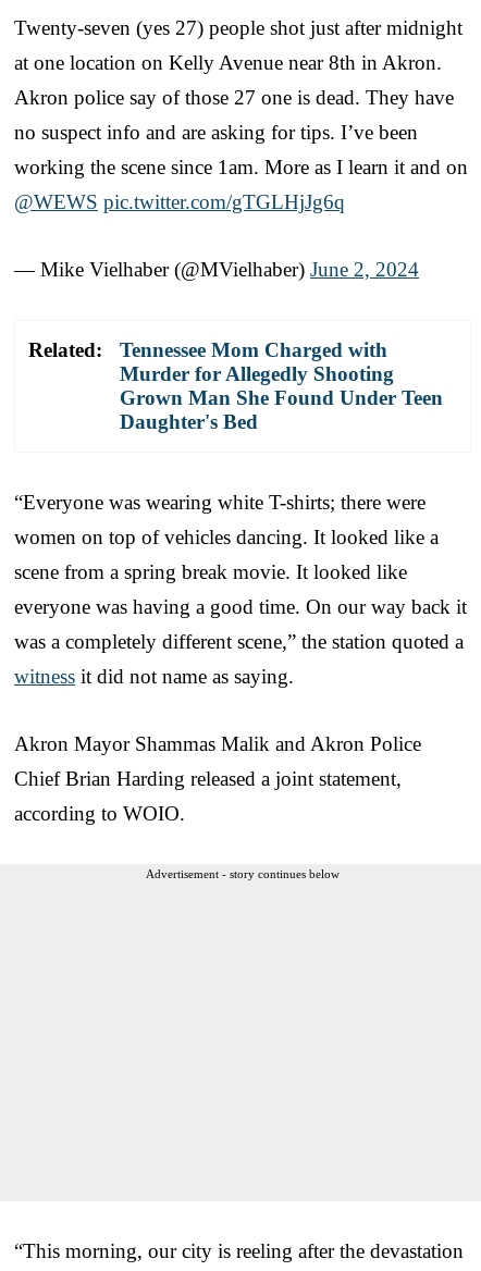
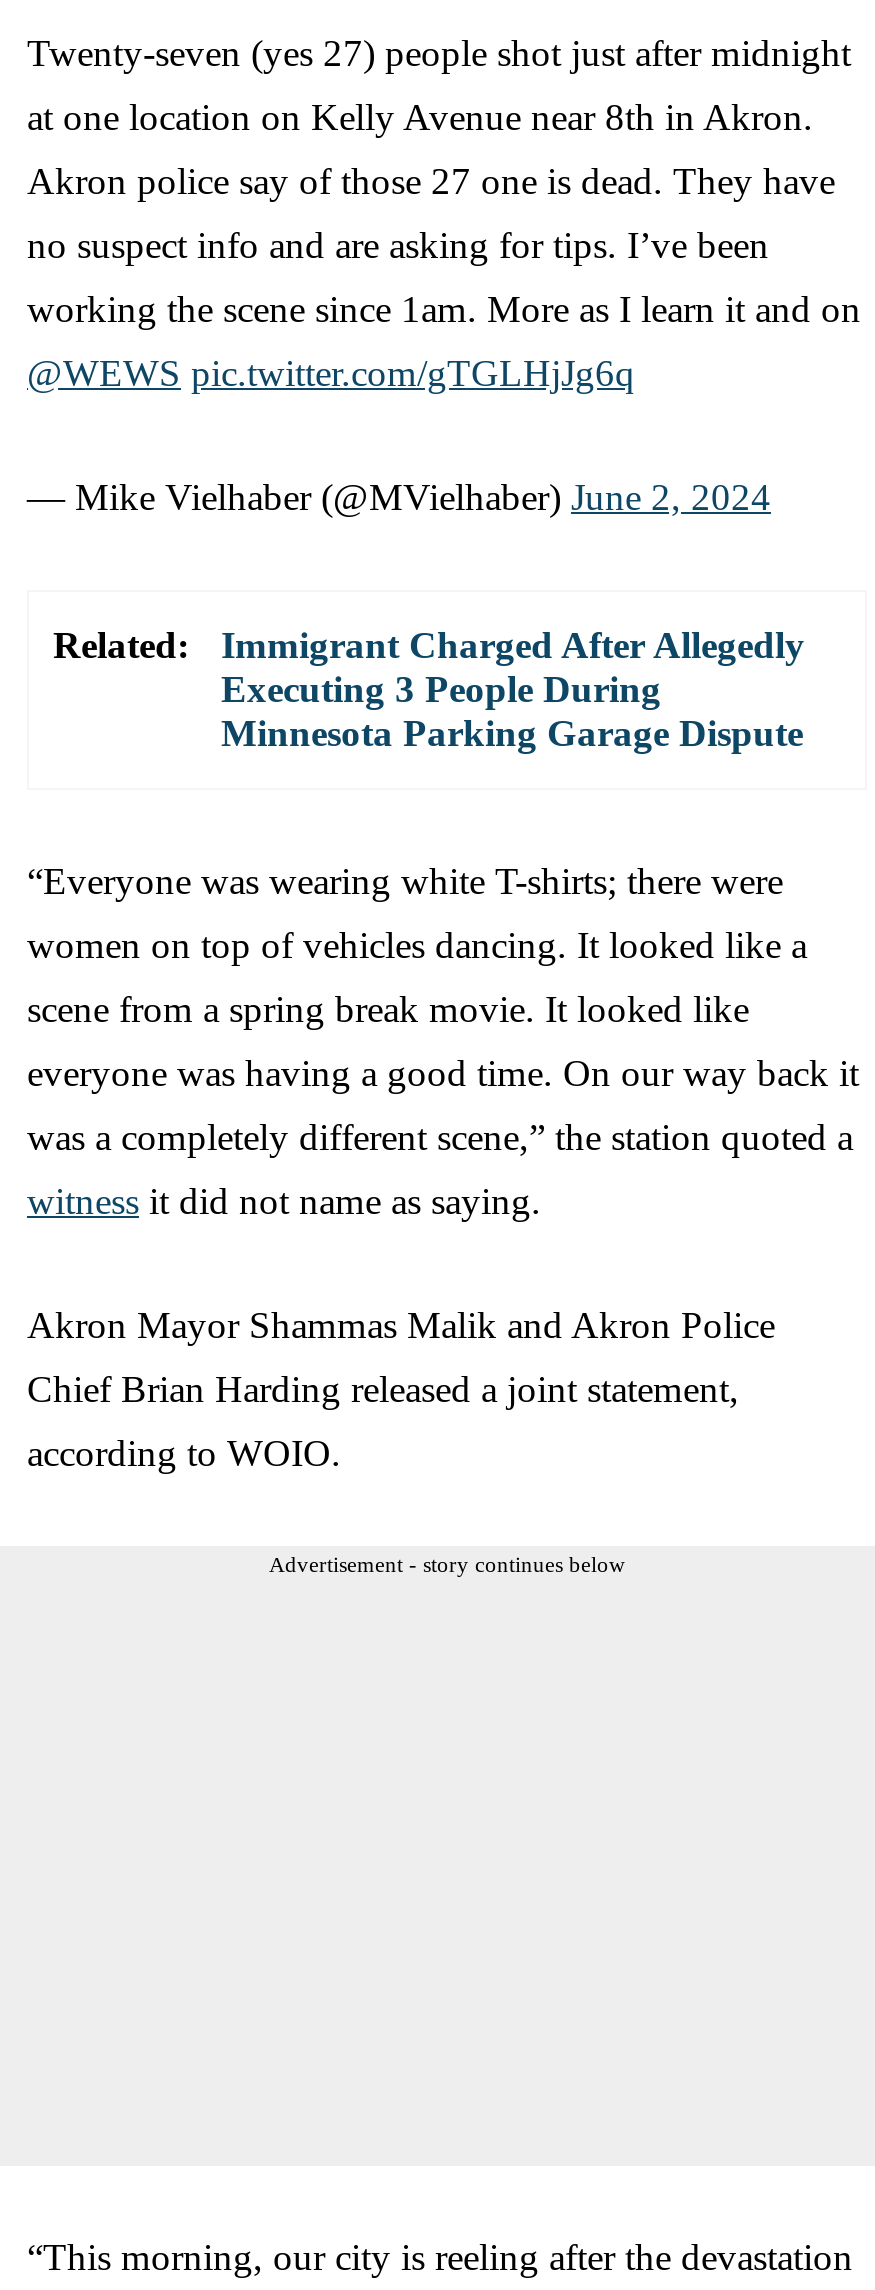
- Tennessee Mom Charged with
- Murder for Allegedly Shooting
- Grown Man She Found Under Teen
- Daughter's Bed
+ Immigrant Charged After Allegedly
+ Executing 3 People During
+ Minnesota Parking Garage Dispute
